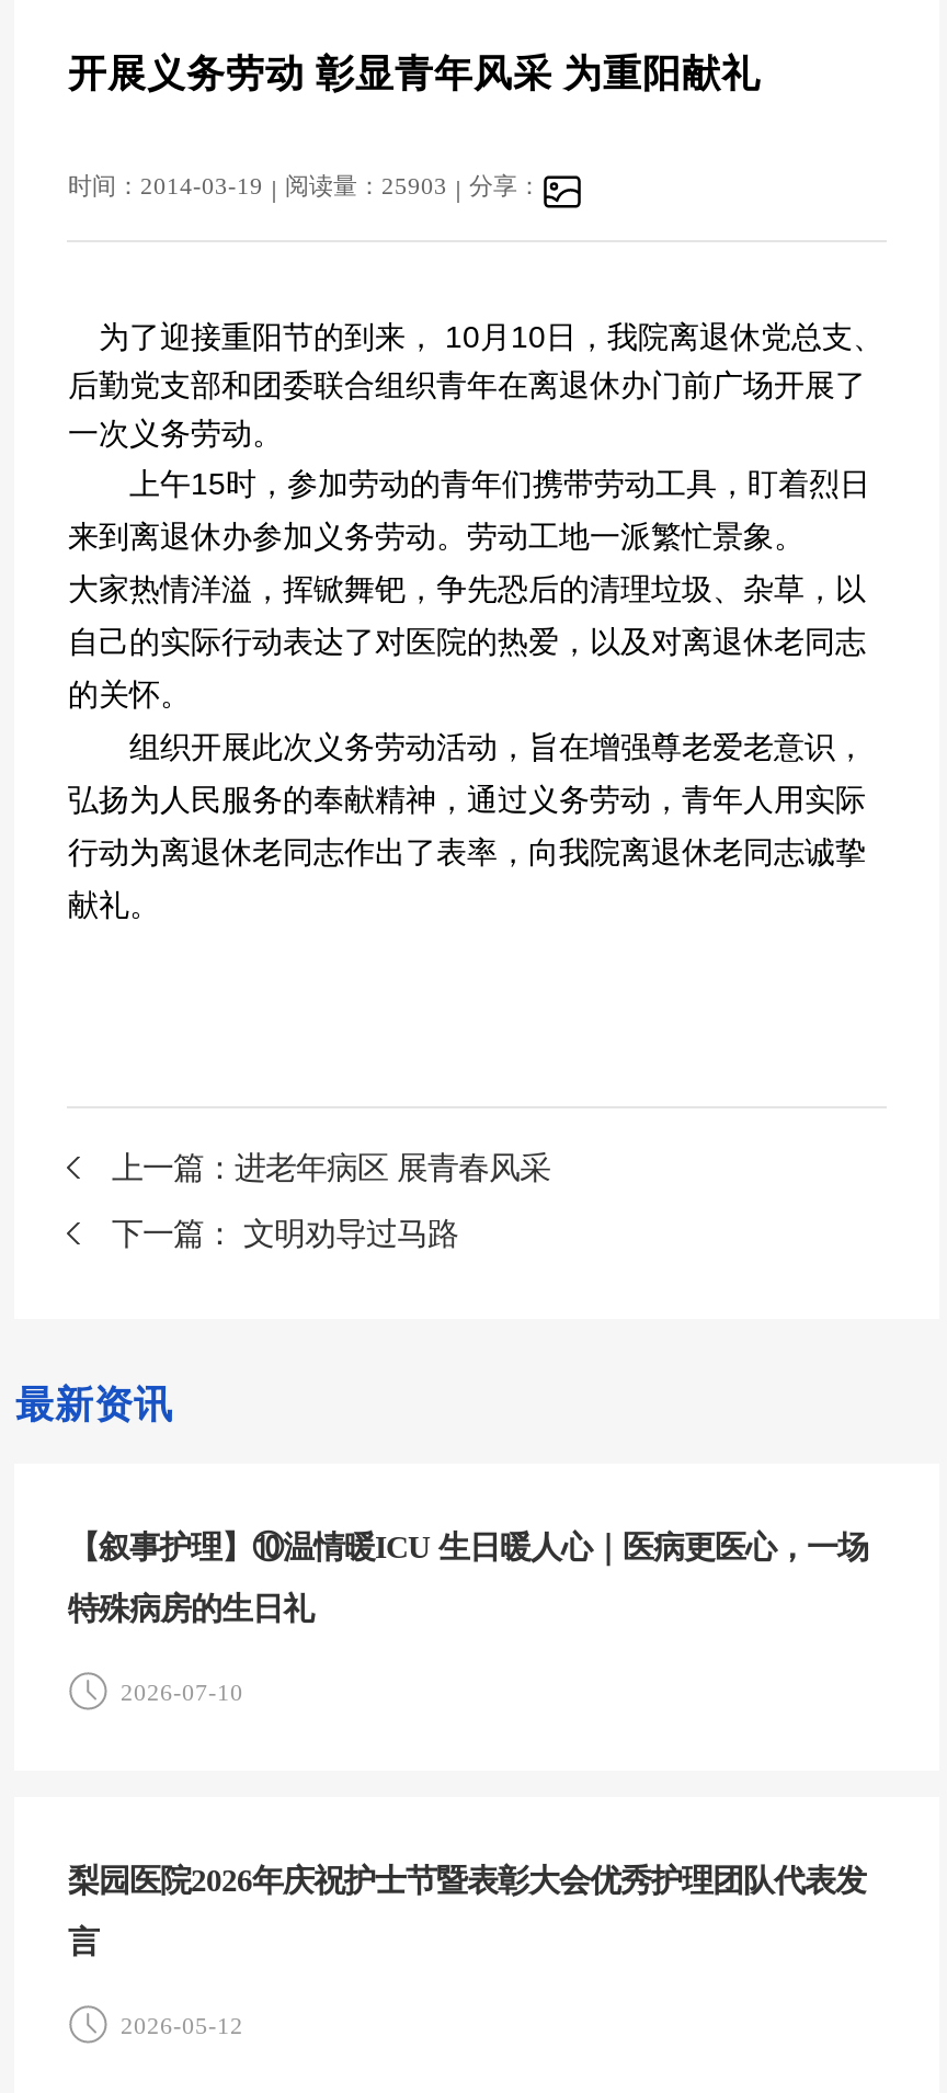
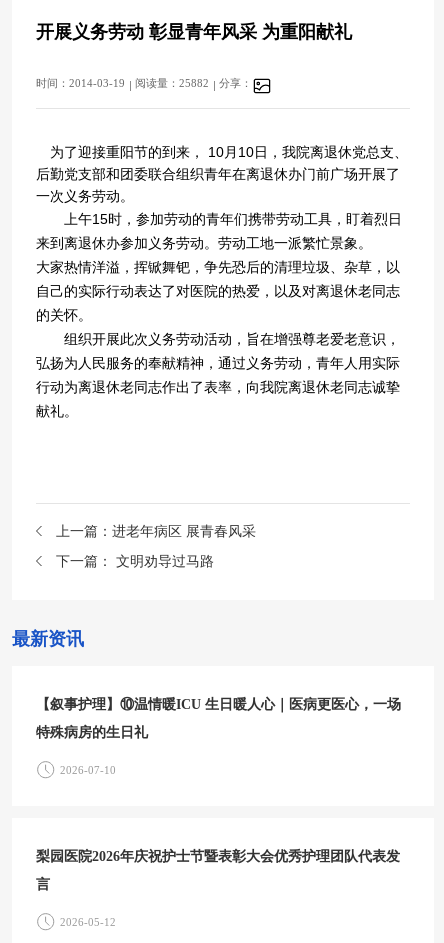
- 时间：2014-03-19 阅读量：25903 分享：
+ 时间：2014-03-19 阅读量：25882 分享：
